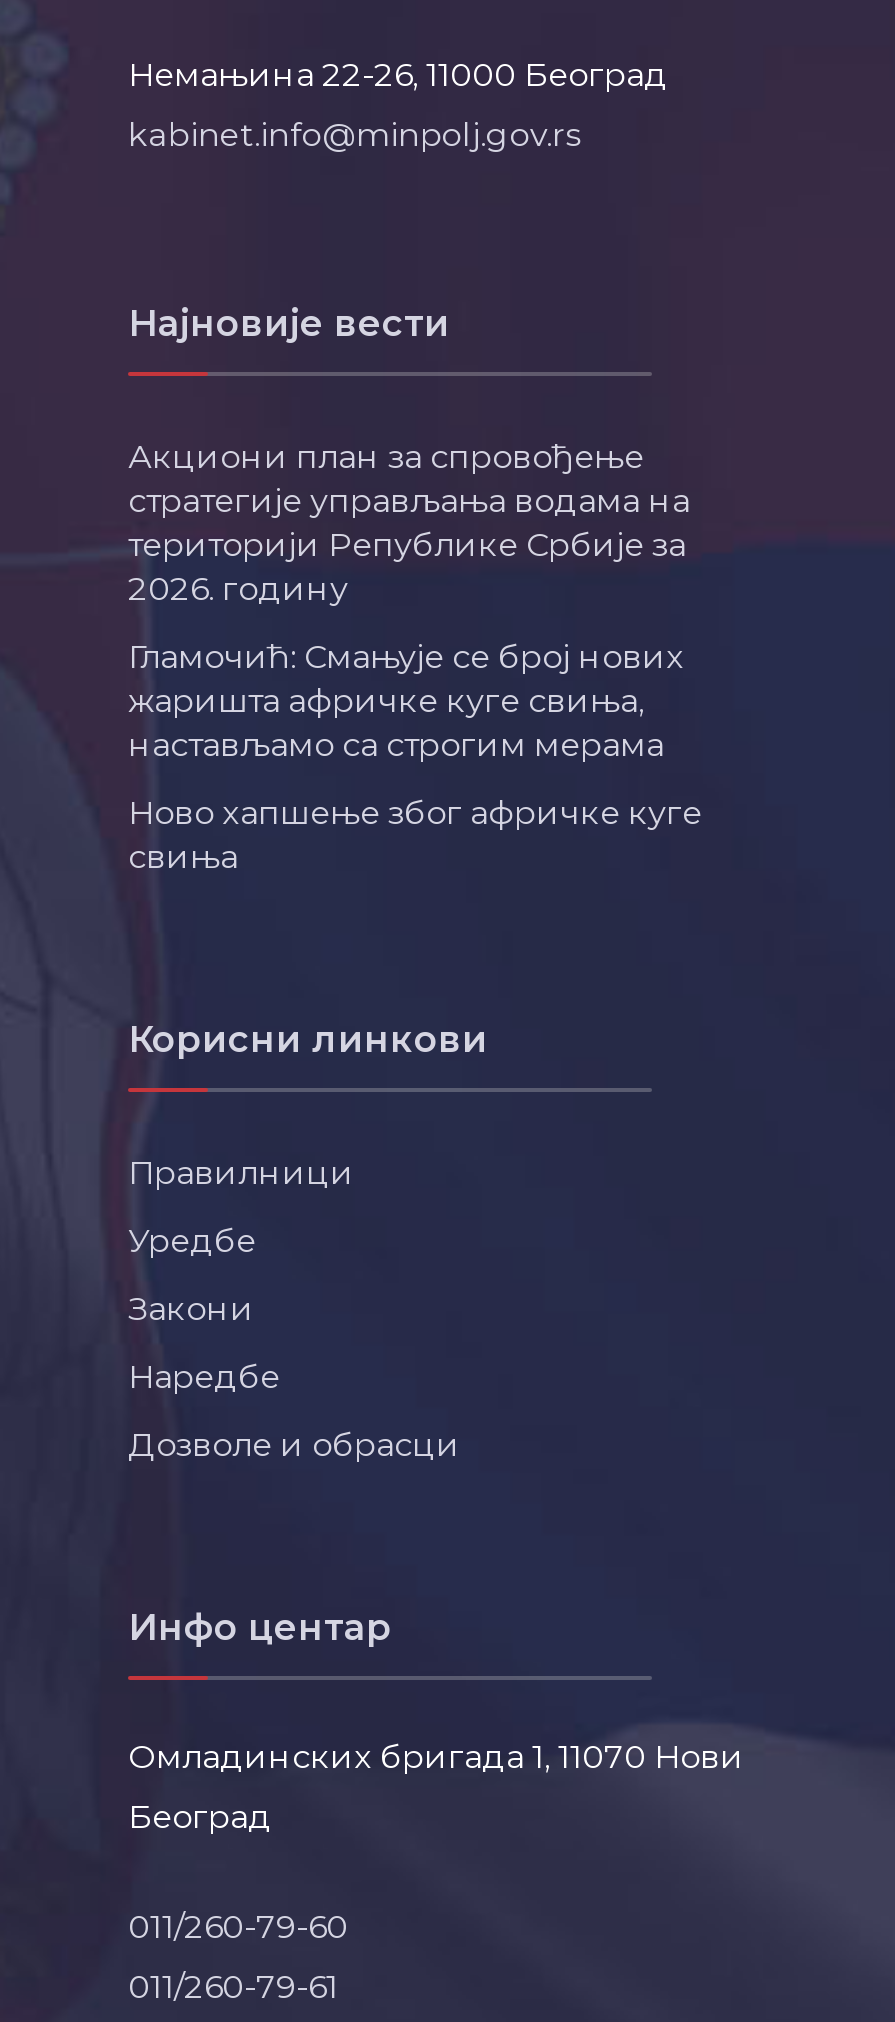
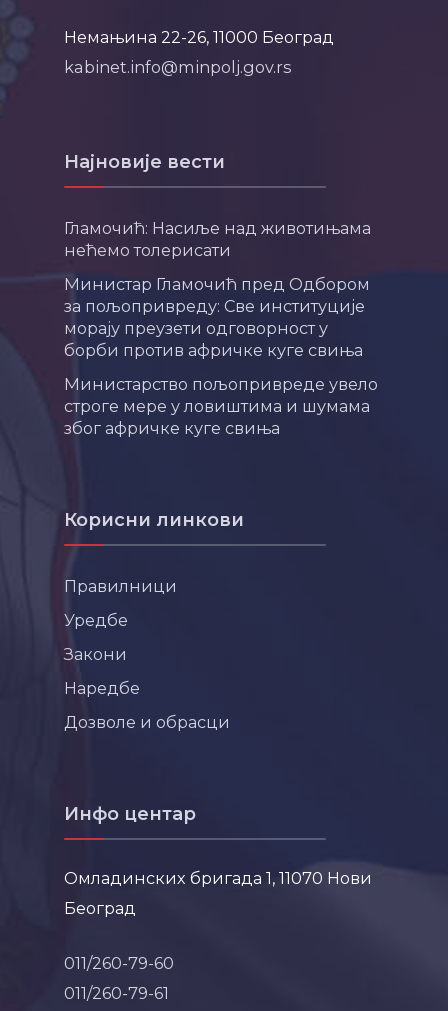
- Акциони план за спровођење
- стратегије управљања водама на
- територији Републике Србије за
- 2026. годину
+ Гламочић: Насиље над животињама
+ нећемо толерисати

- Гламочић: Смањује се број нових
- жаришта афричке куге свиња,
- настављамо са строгим мерама
+ Министар Гламочић пред Одбором
+ за пољопривреду: Све институције
+ морају преузети одговорност у
+ борби против афричке куге свиња

- Ново хапшење због афричке куге
- свиња
+ Министарство пољопривреде увело
+ строге мере у ловиштима и шумама
+ због афричке куге свиња
